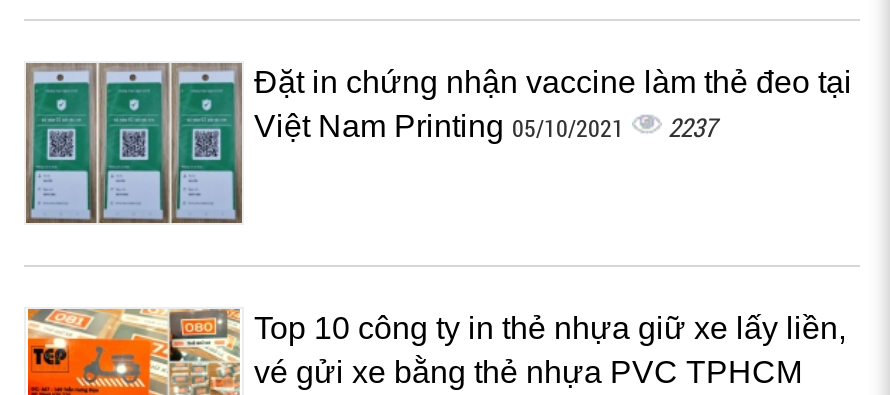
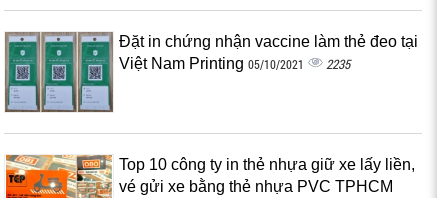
- Việt Nam Printing 05/10/2021 2237
+ Việt Nam Printing 05/10/2021 2235
